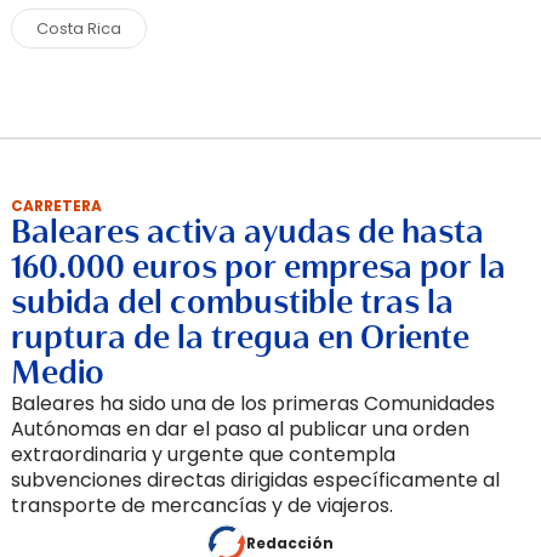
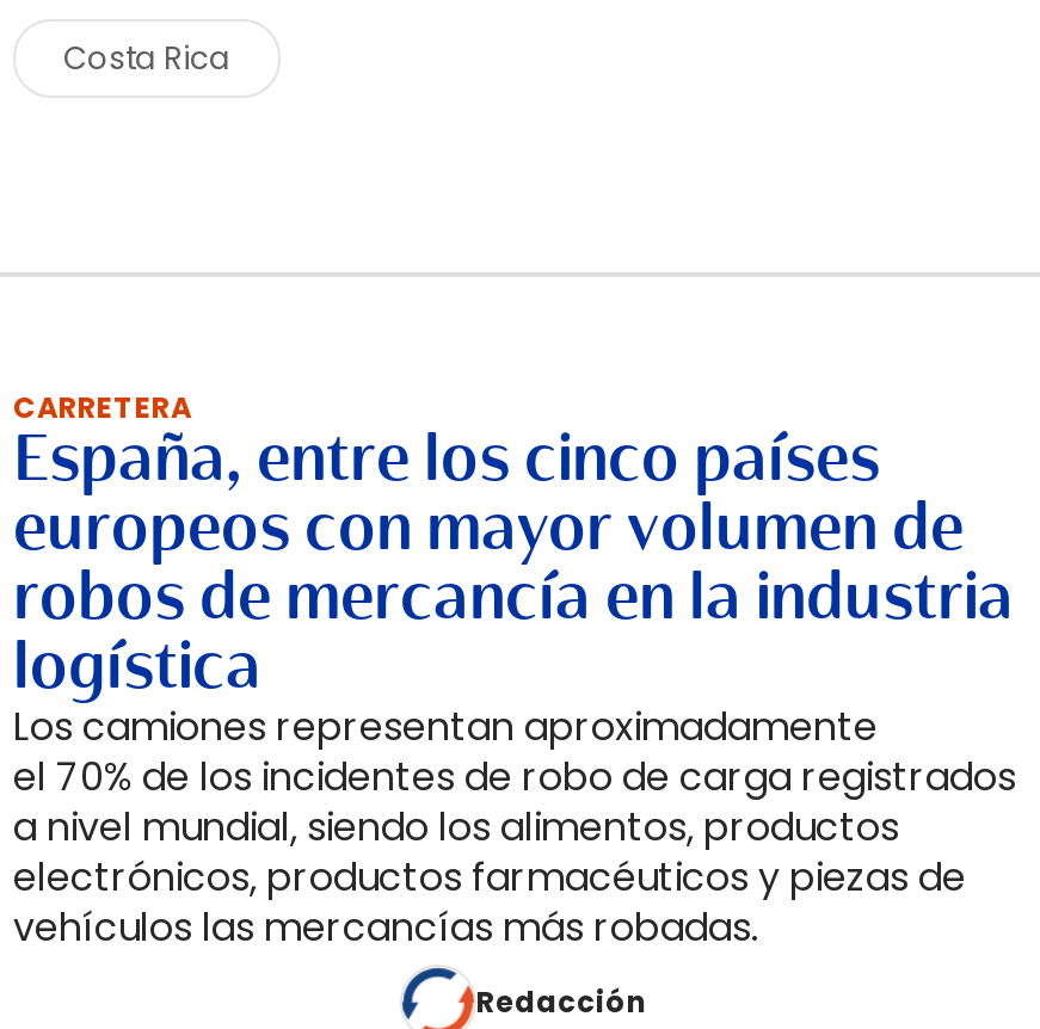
- Baleares activa ayudas de hasta
- 160.000 euros por empresa por la
- subida del combustible tras la
- ruptura de la tregua en Oriente
- Medio
- Baleares ha sido una de los primeras Comunidades
- Autónomas en dar el paso al publicar una orden
- extraordinaria y urgente que contempla
- subvenciones directas dirigidas específicamente al
- transporte de mercancías y de viajeros.
+ España, entre los cinco países
+ europeos con mayor volumen de
+ robos de mercancía en la industria
+ logística
+ Los camiones representan aproximadamente
+ el 70% de los incidentes de robo de carga registrados
+ a nivel mundial, siendo los alimentos, productos
+ electrónicos, productos farmacéuticos y piezas de
+ vehículos las mercancías más robadas.
